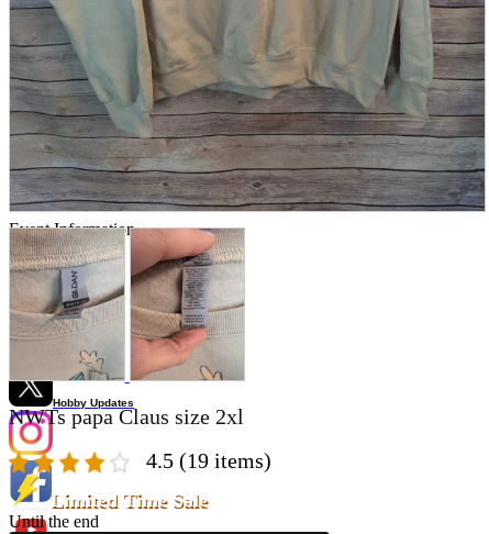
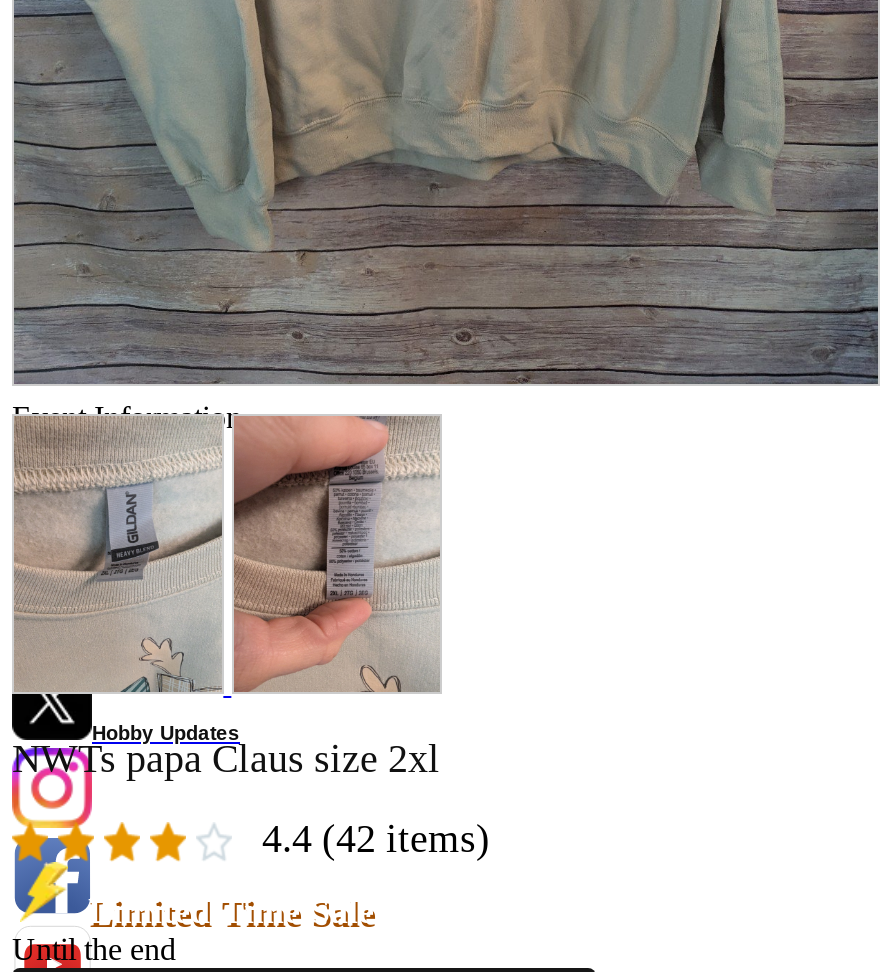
- 4.5 (19 items)
+ 4.4 (42 items)
